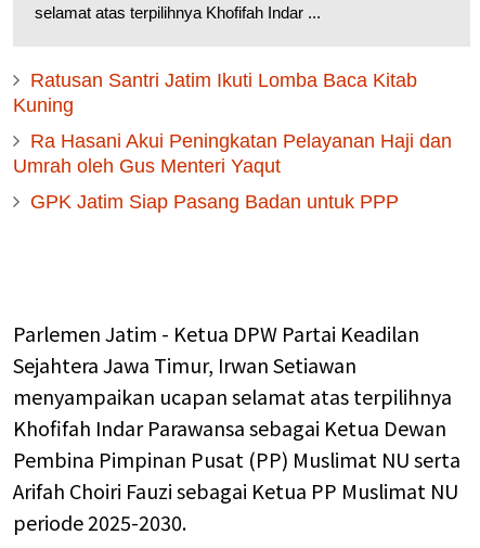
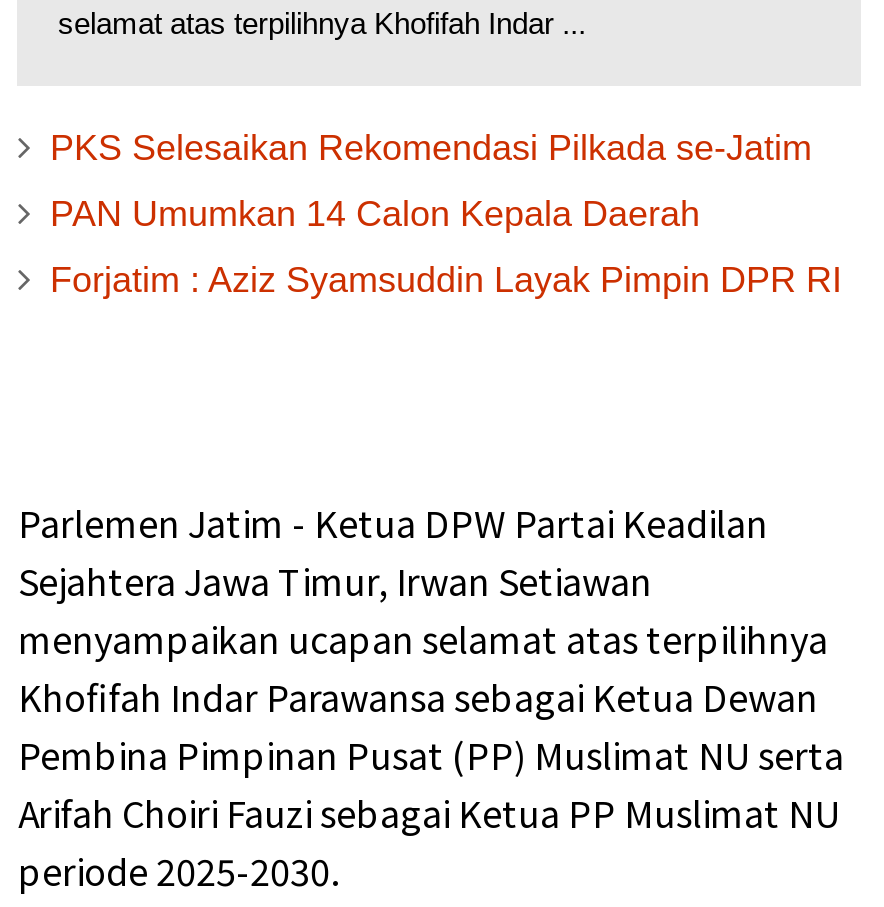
- Ratusan Santri Jatim Ikuti Lomba Baca Kitab
- Kuning
+ PKS Selesaikan Rekomendasi Pilkada se-Jatim

- Ra Hasani Akui Peningkatan Pelayanan Haji dan
- Umrah oleh Gus Menteri Yaqut
+ PAN Umumkan 14 Calon Kepala Daerah

- GPK Jatim Siap Pasang Badan untuk PPP
+ Forjatim : Aziz Syamsuddin Layak Pimpin DPR RI
